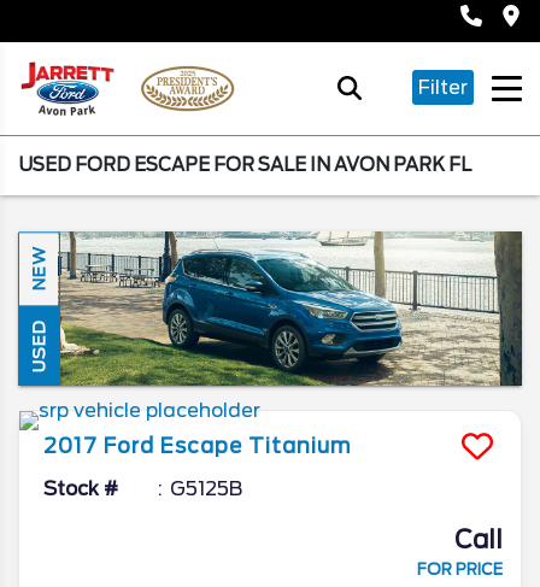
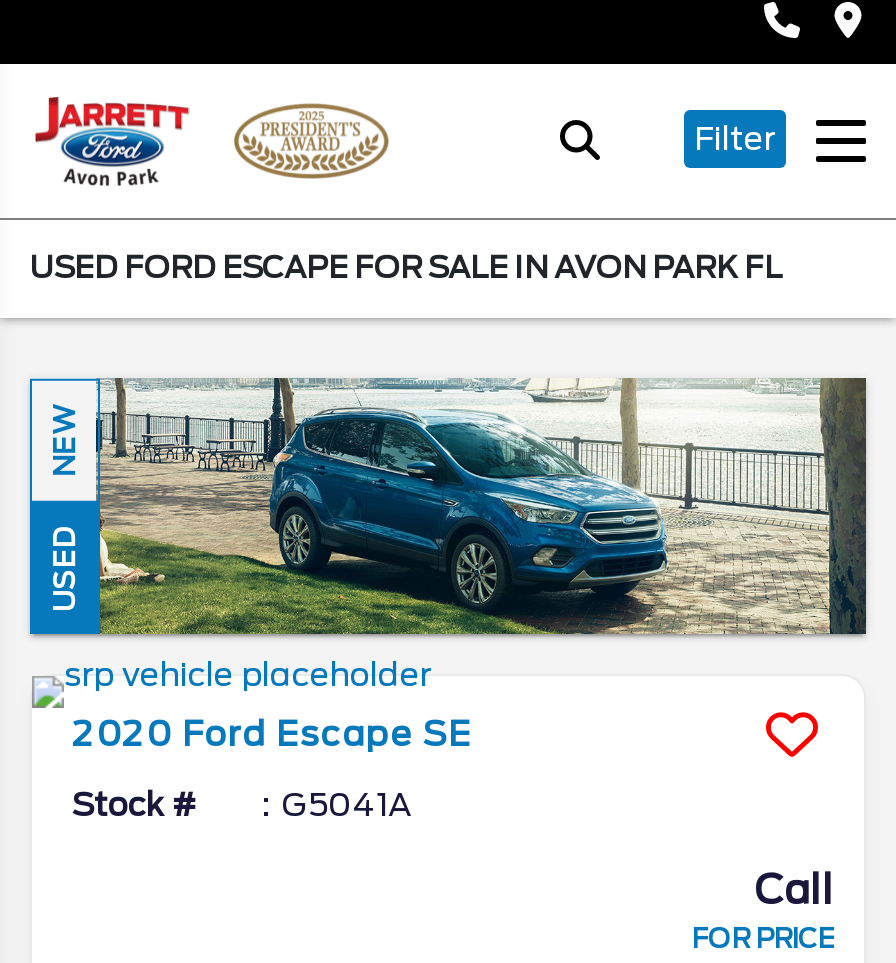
- 2017 Ford Escape Titanium
+ 2020 Ford Escape SE

- G5125B
+ G5041A
